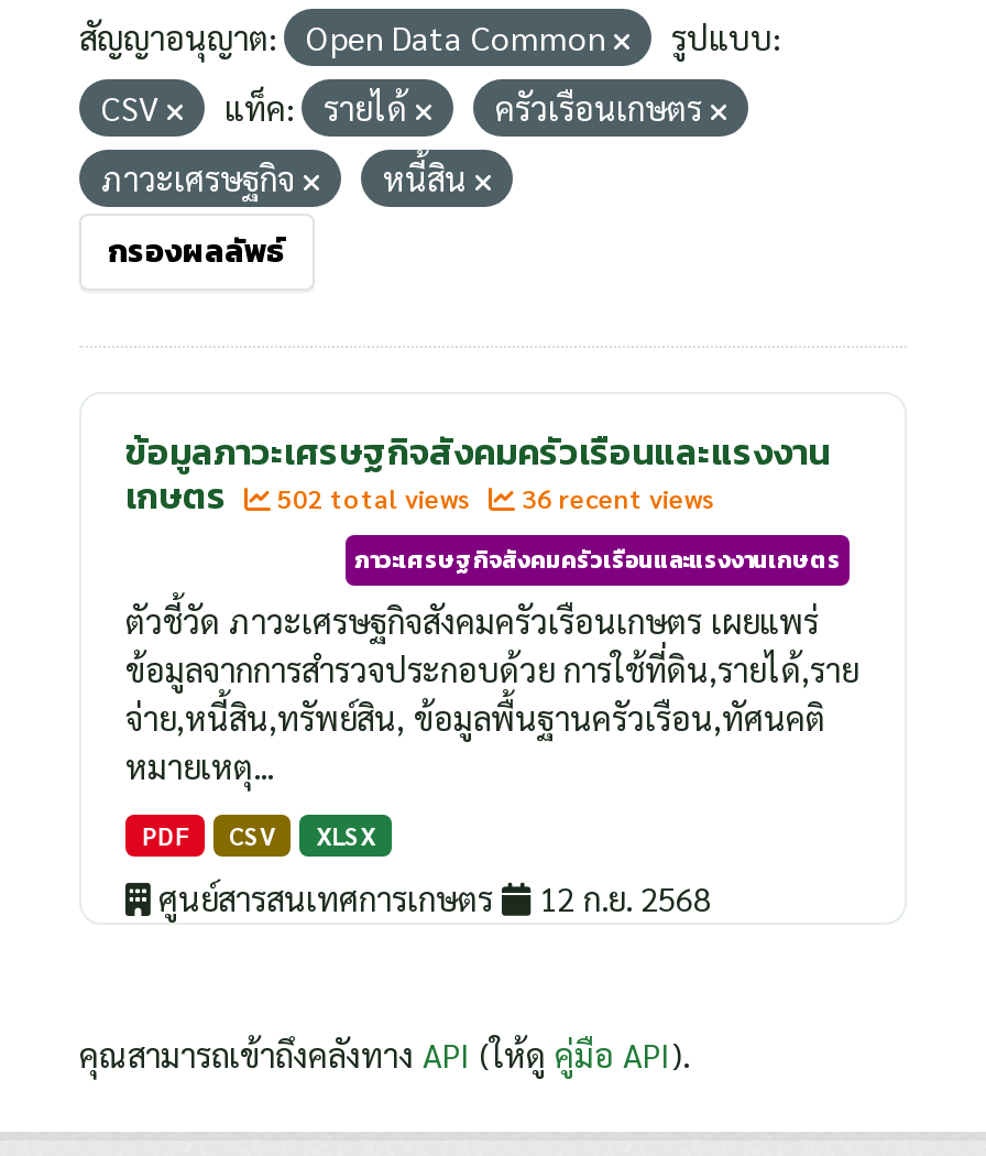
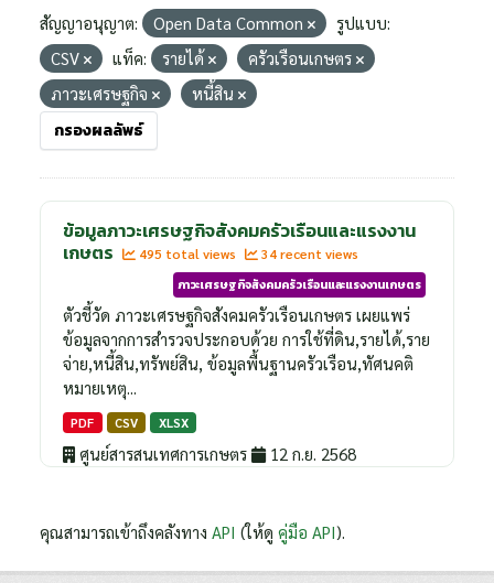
- 502 total views
+ 495 total views

- 36 recent views
+ 34 recent views
